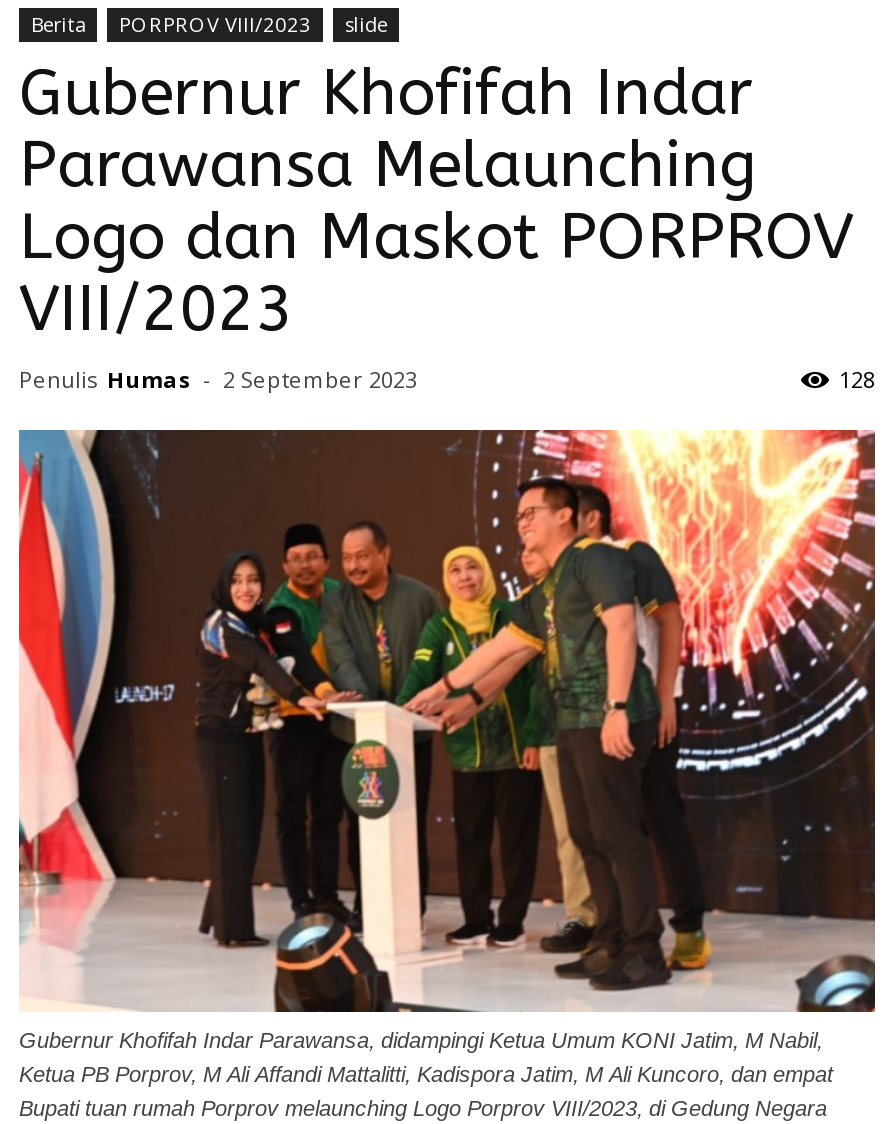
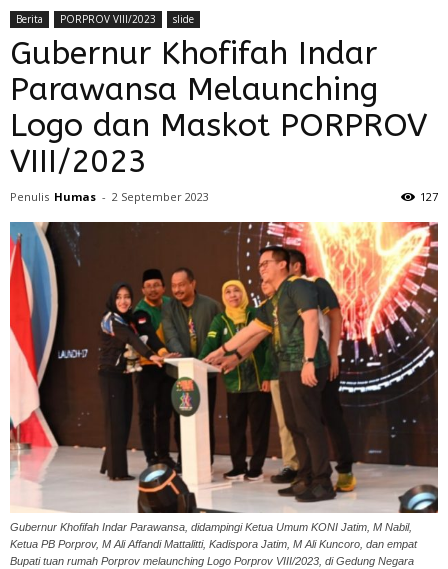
- 128
+ 127
